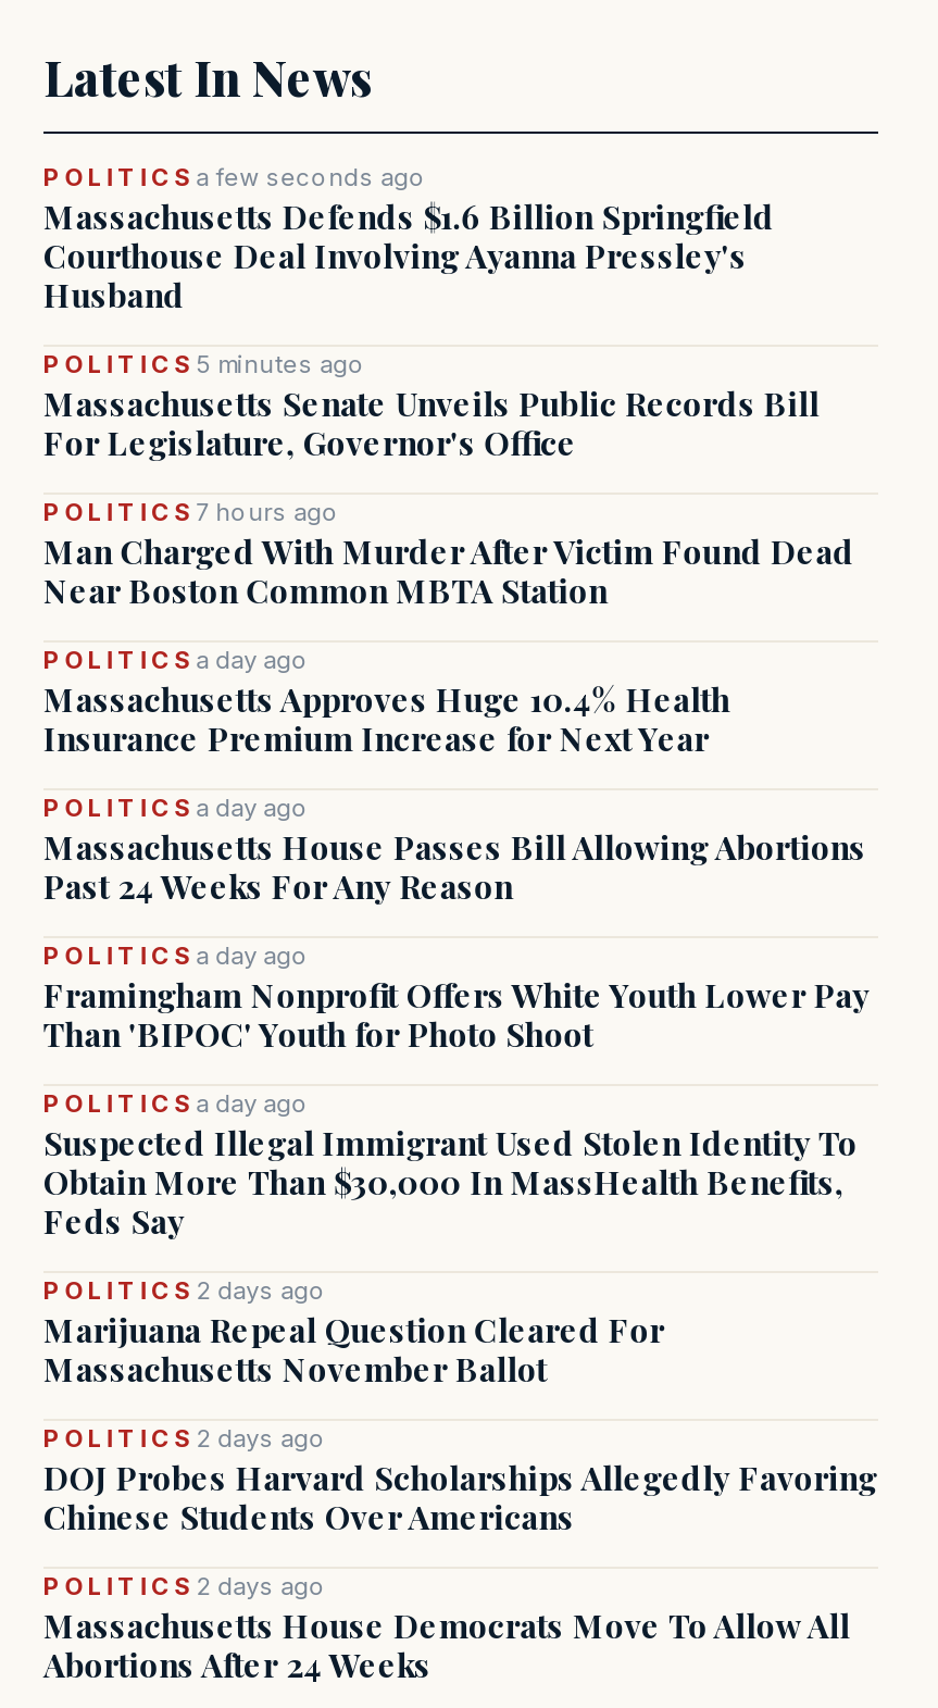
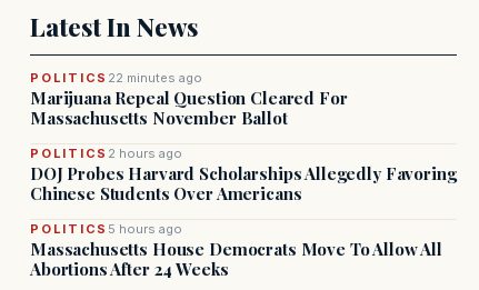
- POLITICS a few seconds ago
- Massachusetts Defends $1.6 Billion Springfield
- Courthouse Deal Involving Ayanna Pressley's
- Husband
- POLITICS 5 minutes ago
- Massachusetts Senate Unveils Public Records Bill
- For Legislature, Governor's Office
- POLITICS 7 hours ago
- Man Charged With Murder After Victim Found Dead
- Near Boston Common MBTA Station
- POLITICS a day ago
- Massachusetts Approves Huge 10.4% Health
- Insurance Premium Increase for Next Year
- POLITICS a day ago
- Massachusetts House Passes Bill Allowing Abortions
- Past 24 Weeks For Any Reason
- POLITICS a day ago
- Framingham Nonprofit Offers White Youth Lower Pay
- Than 'BIPOC' Youth for Photo Shoot
- POLITICS a day ago
- Suspected Illegal Immigrant Used Stolen Identity To
- Obtain More Than $30,000 In MassHealth Benefits,
- Feds Say
- POLITICS 2 days ago
+ POLITICS 22 minutes ago

- POLITICS 2 days ago
+ POLITICS 2 hours ago

- POLITICS 2 days ago
+ POLITICS 5 hours ago
